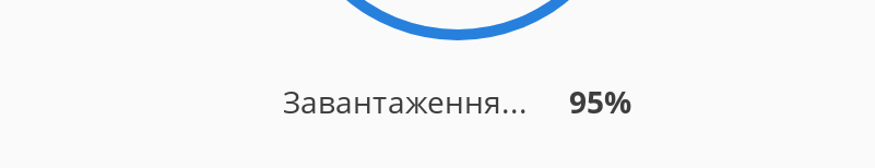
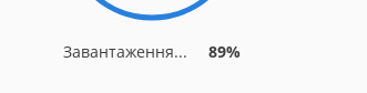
- Завантаження... 95%
+ Завантаження... 89%
